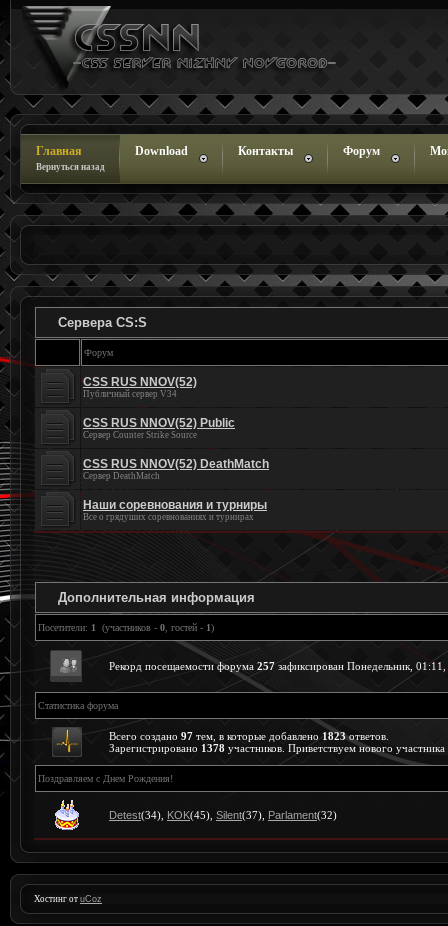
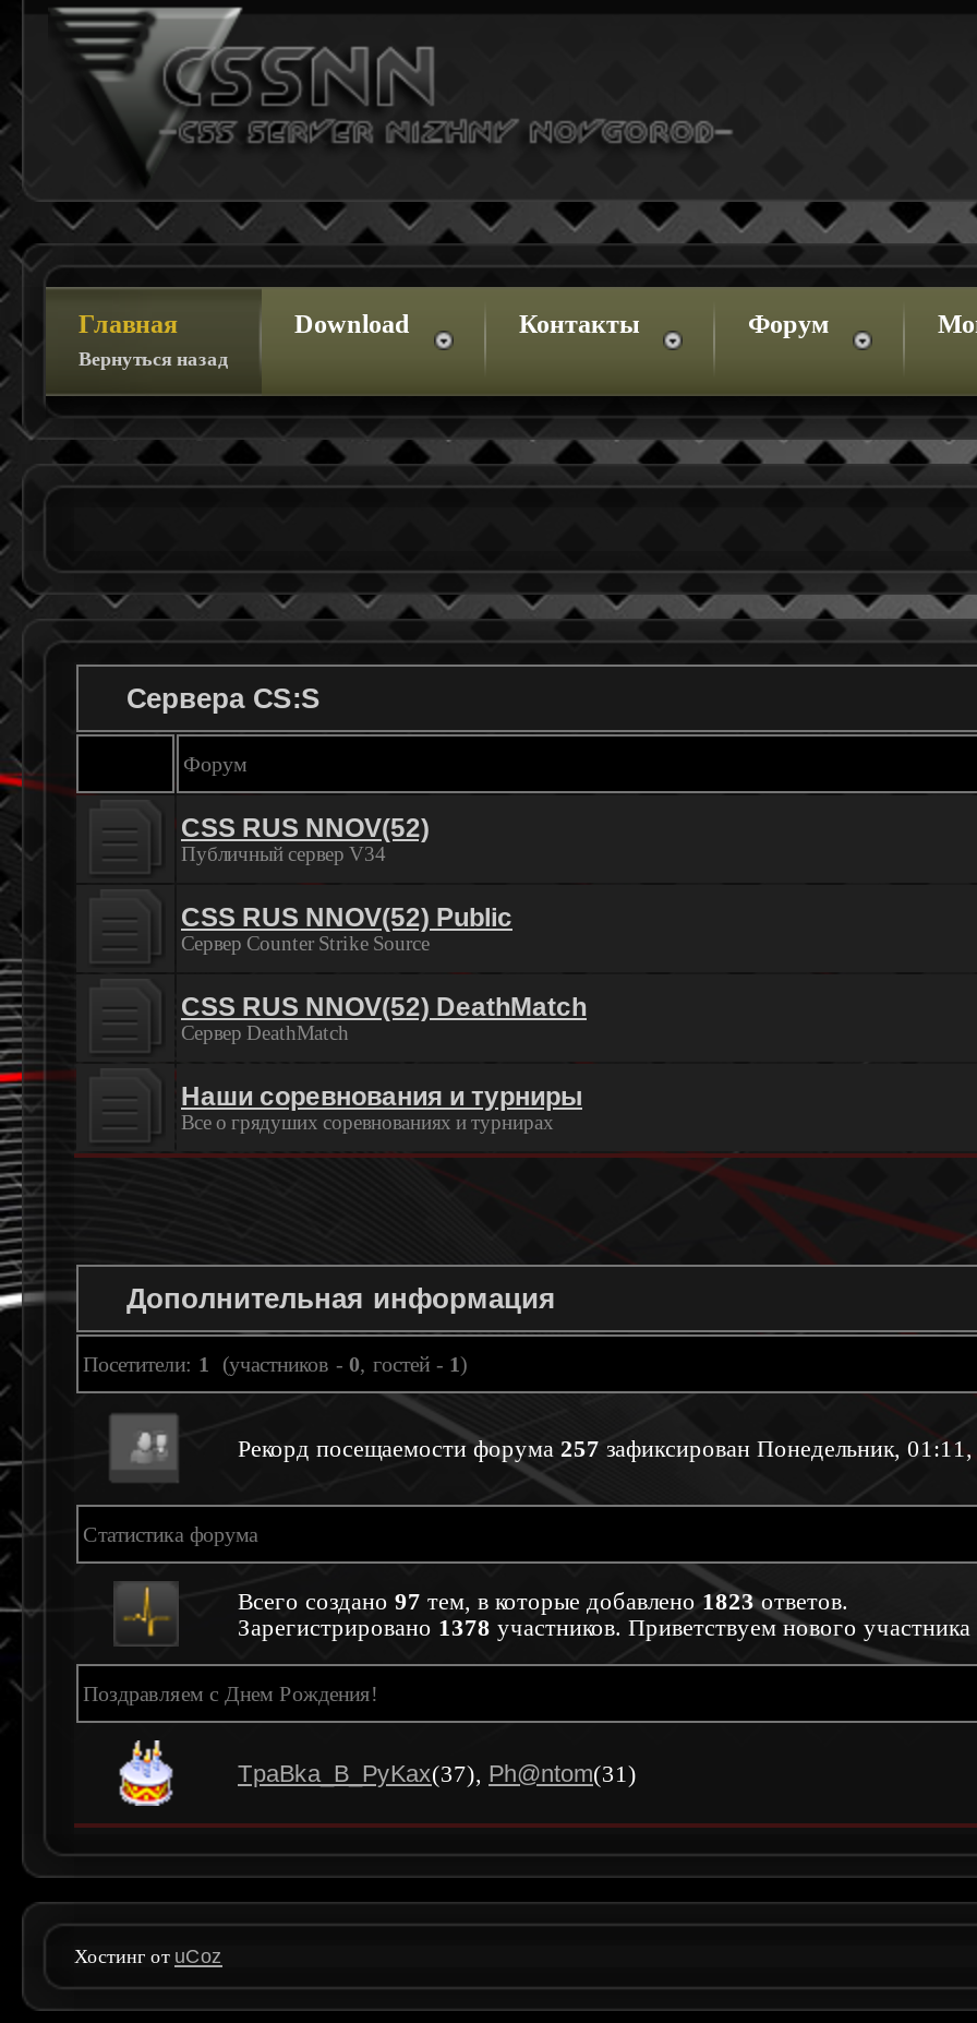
- Detest(34), KOK(45), Silent(37), Parlament(32)
+ TpaBka_B_PyKax(37), Ph@ntom(31)
